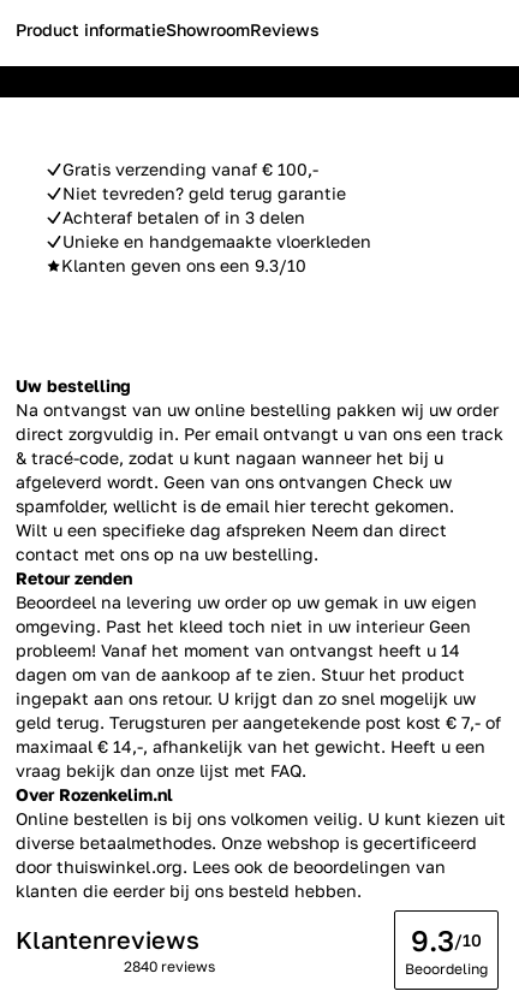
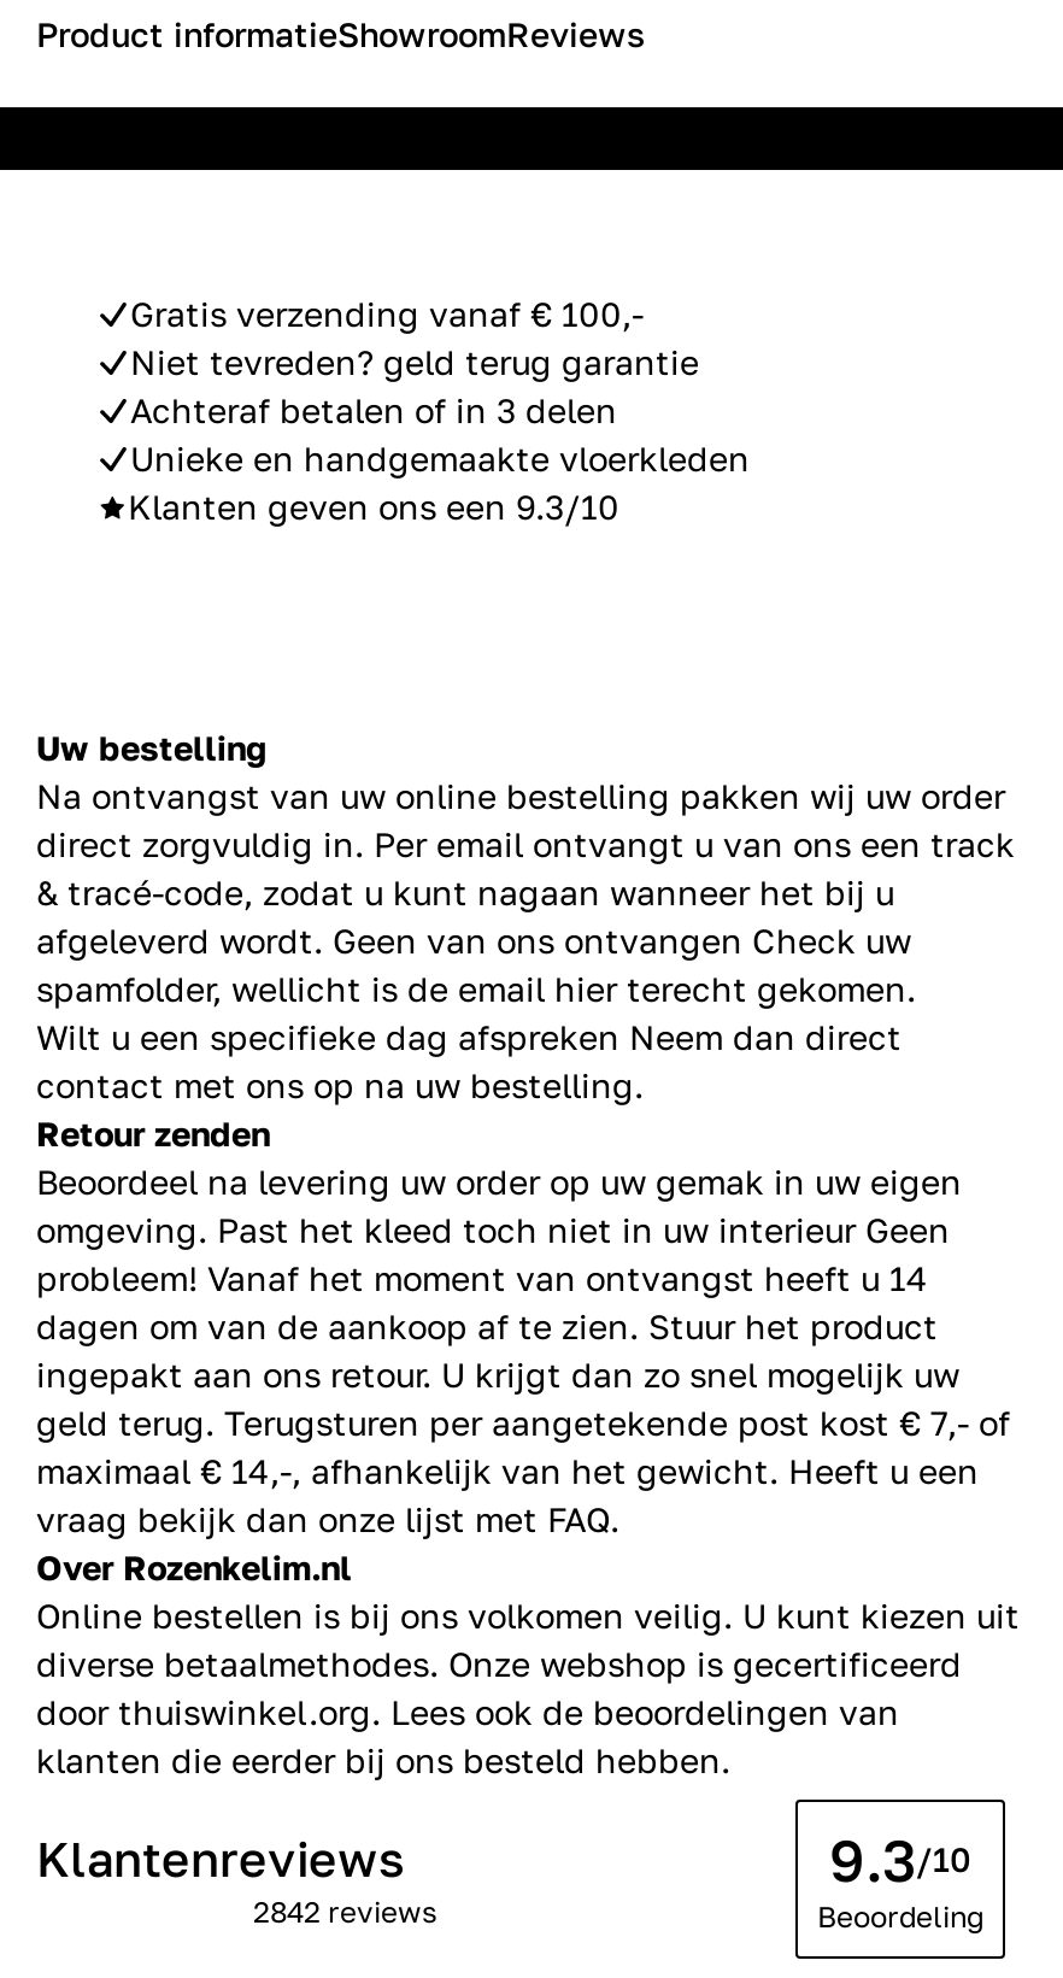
- 2840 reviews
+ 2842 reviews
